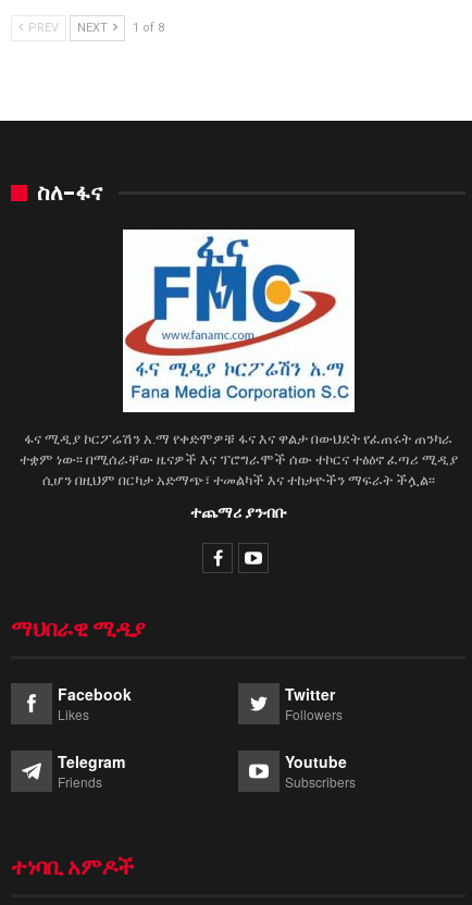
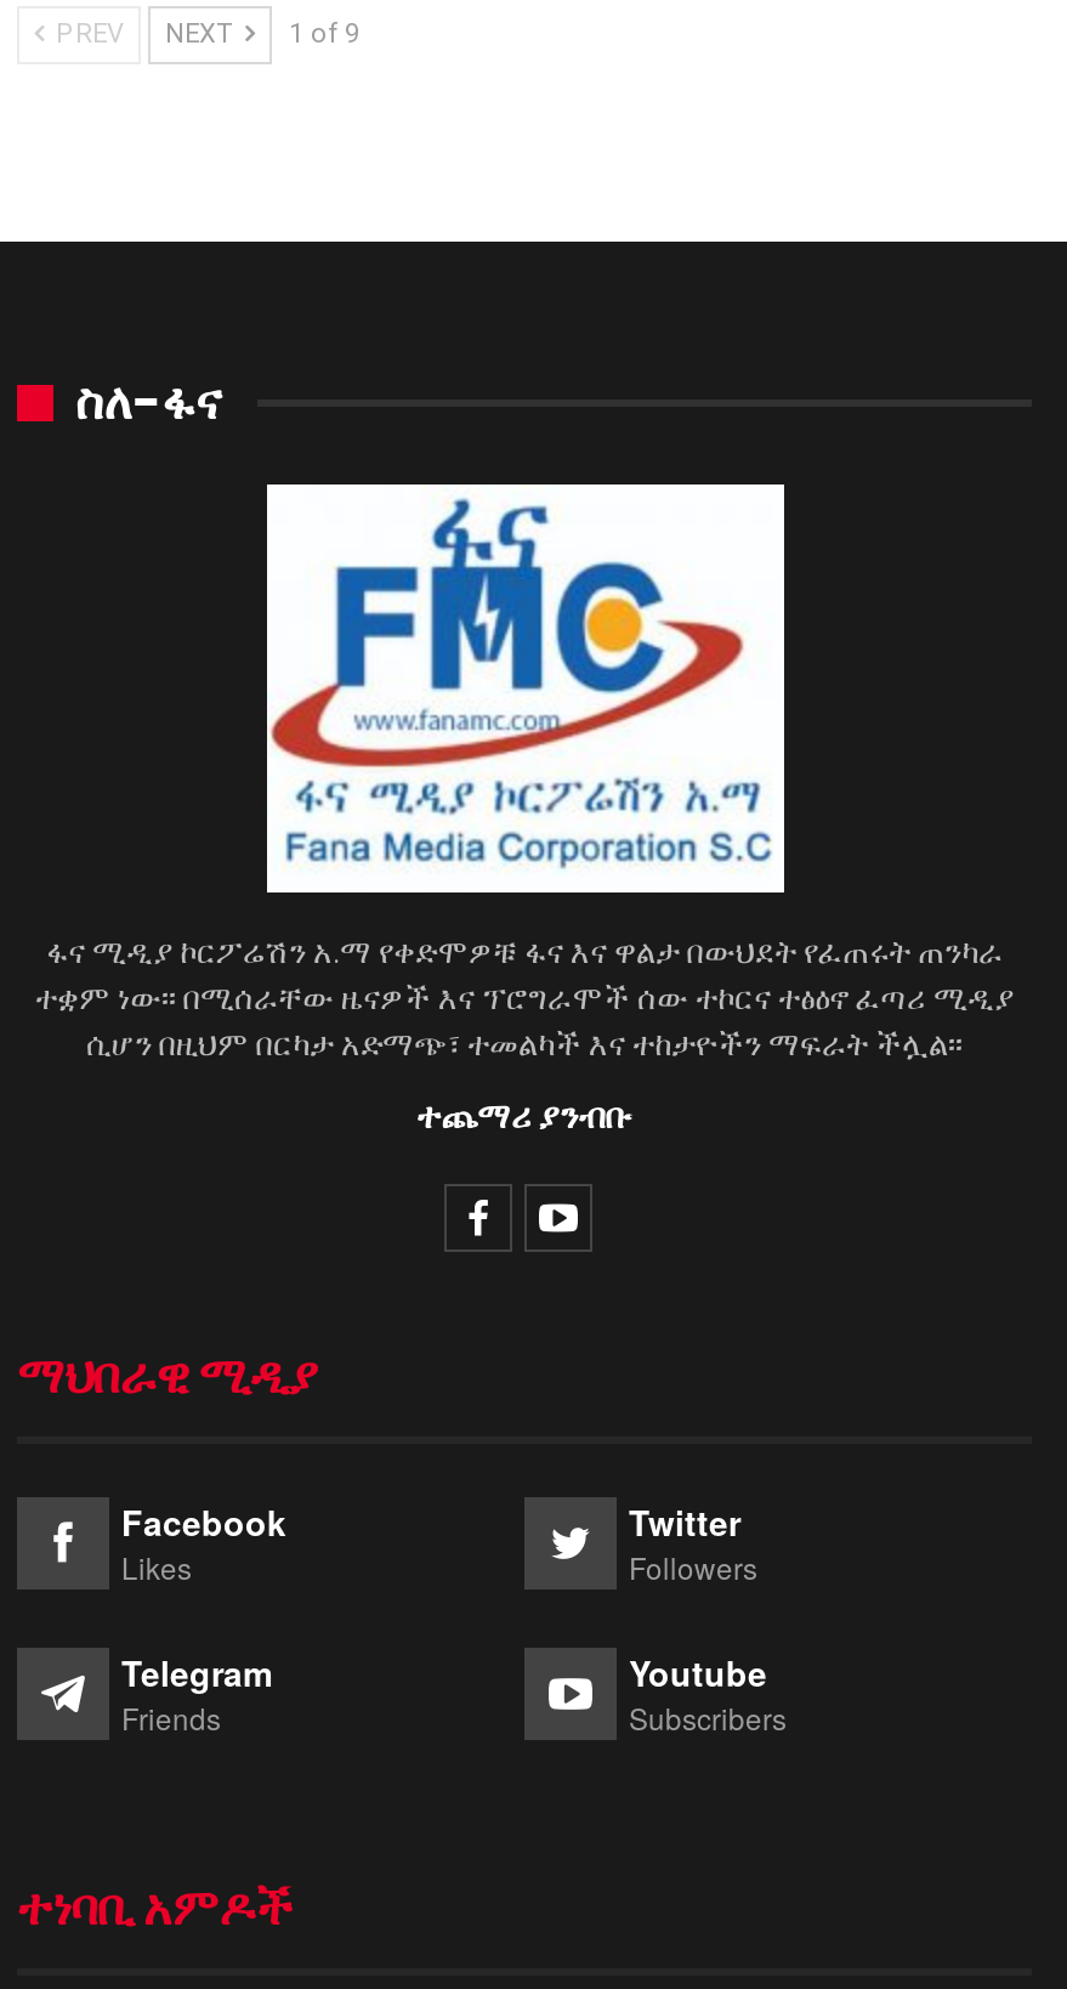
- PREV NEXT 1 of 8
+ PREV NEXT 1 of 9
